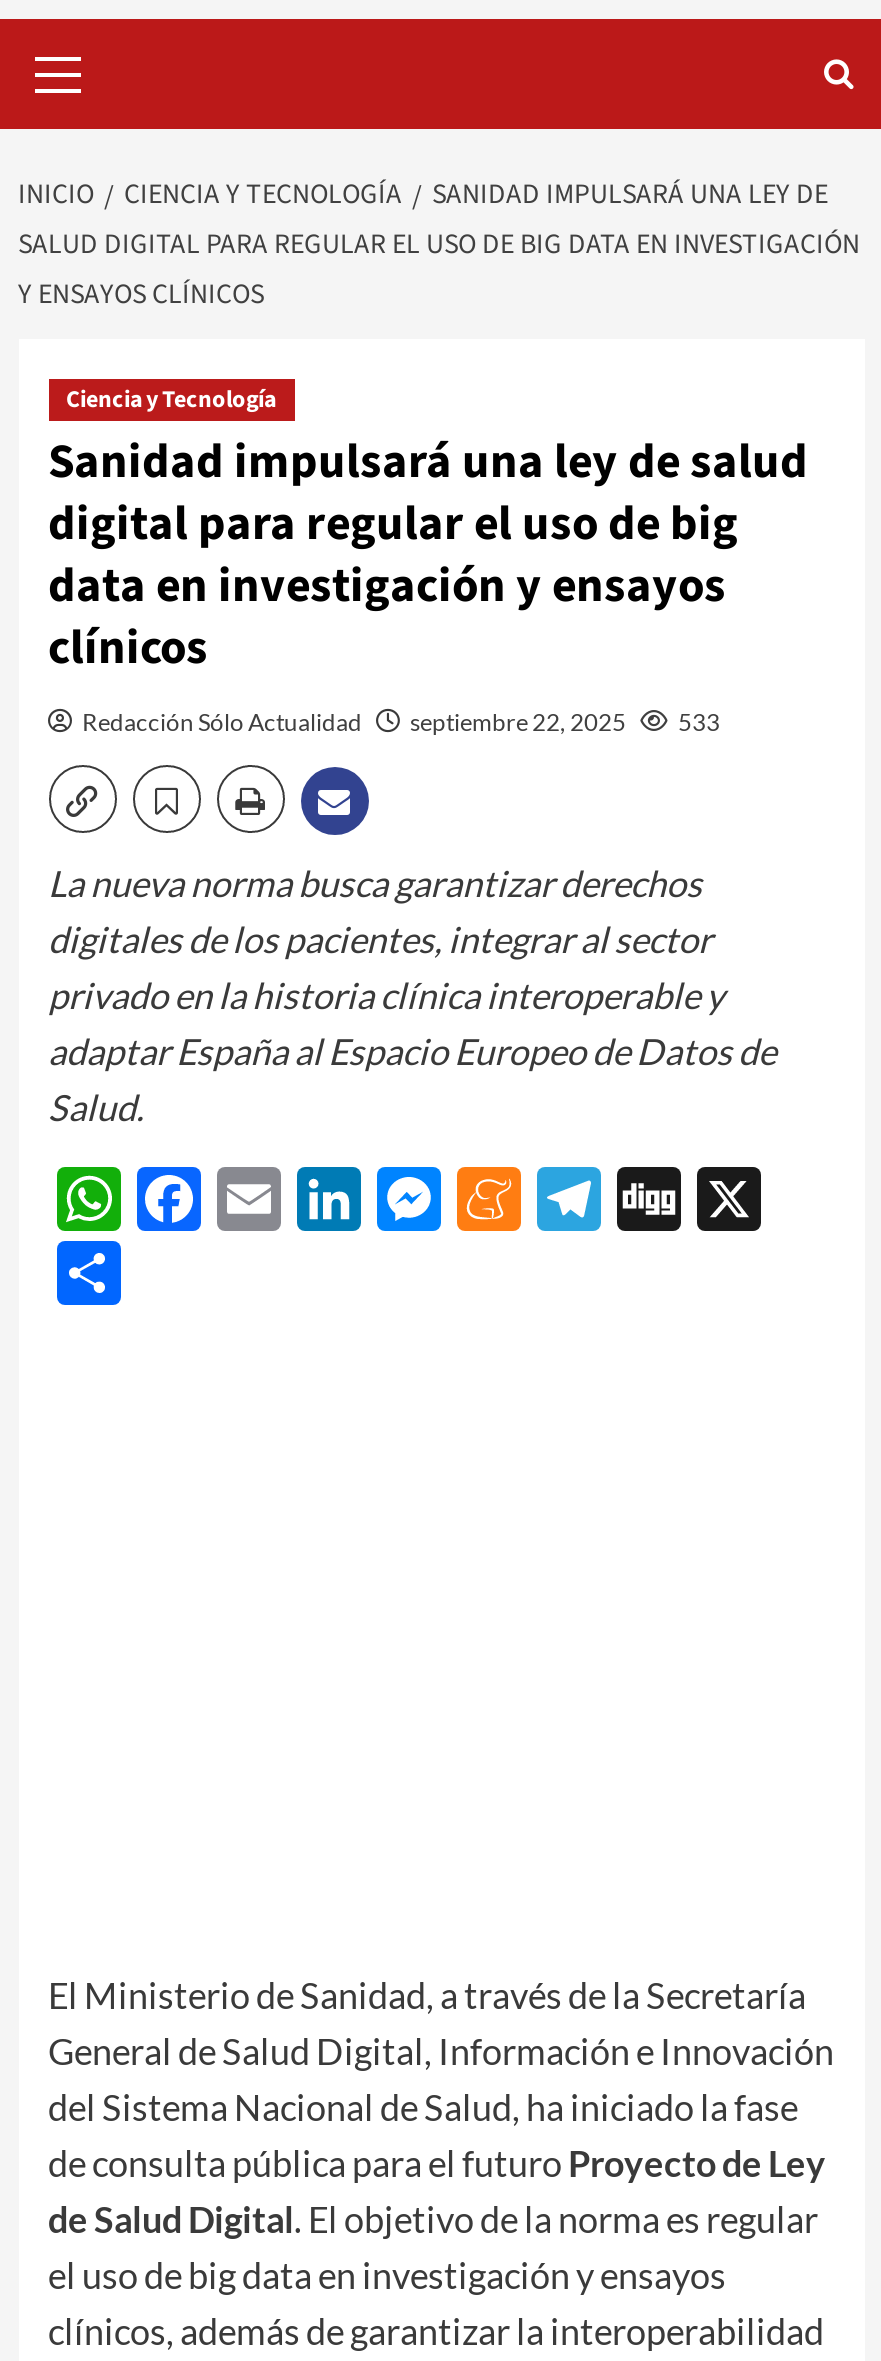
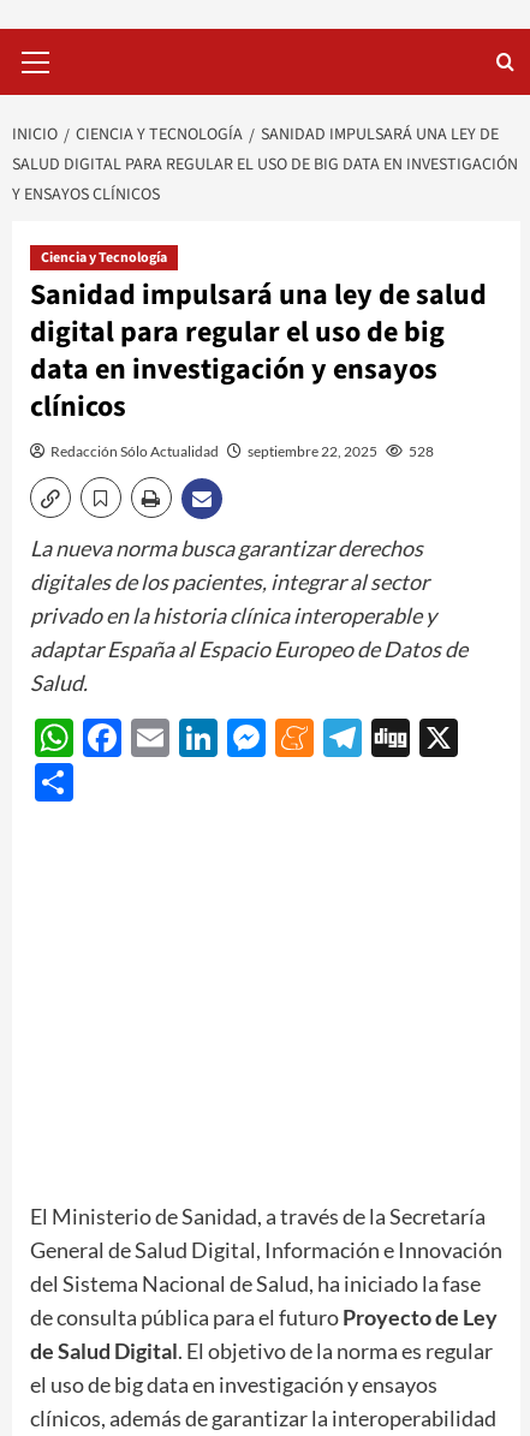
- Redacción Sólo Actualidad septiembre 22, 2025 533
+ Redacción Sólo Actualidad septiembre 22, 2025 528
